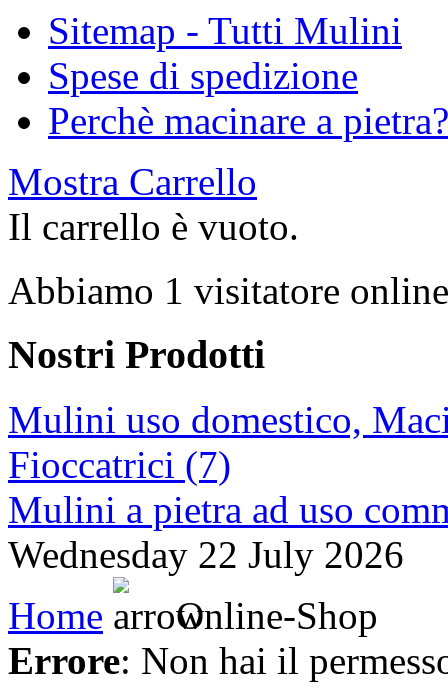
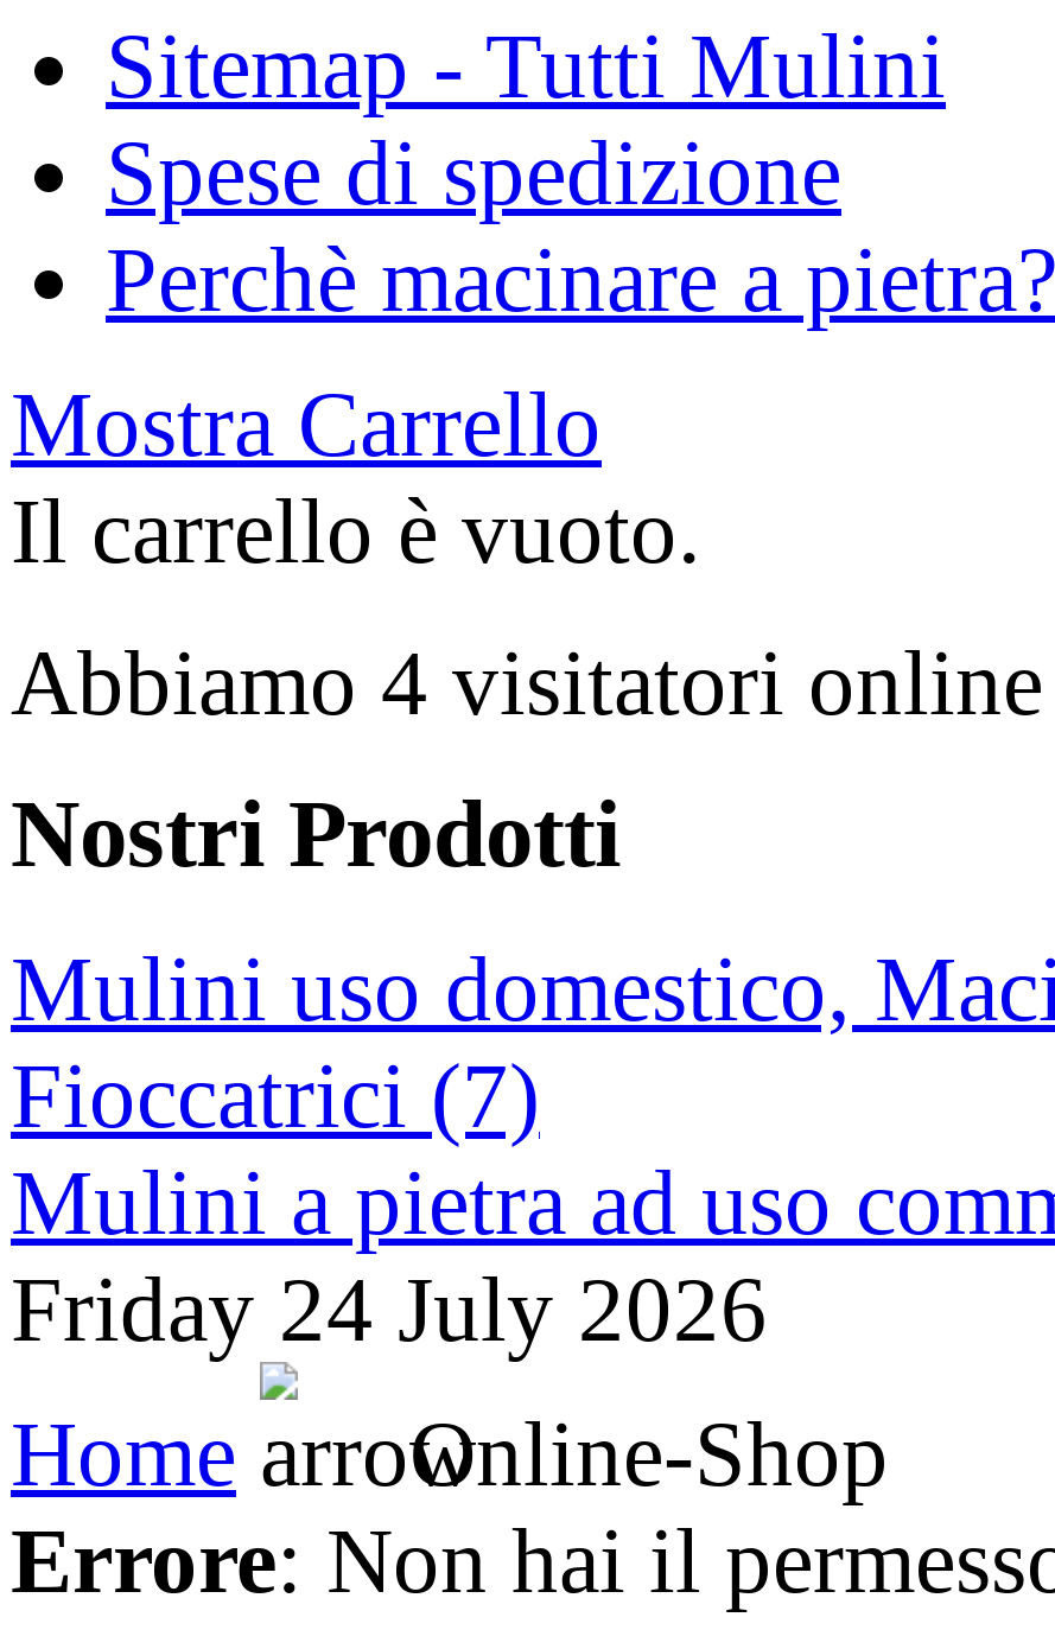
- Abbiamo 1 visitatore online
+ Abbiamo 4 visitatori online

- Wednesday 22 July 2026
+ Friday 24 July 2026
